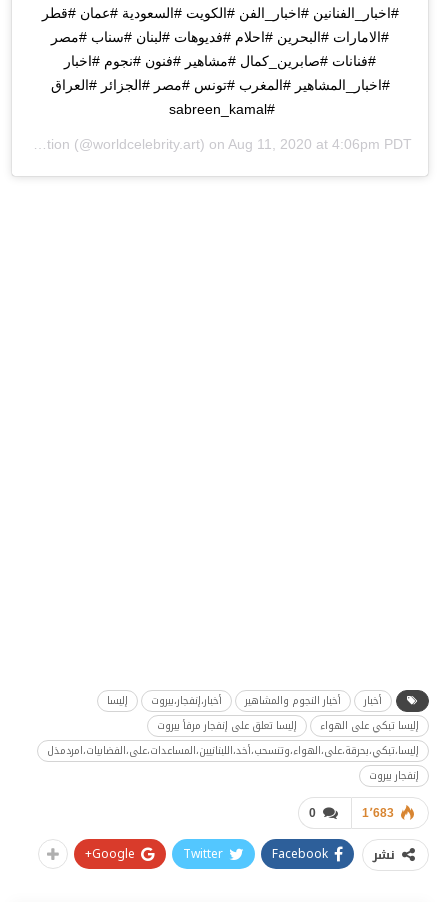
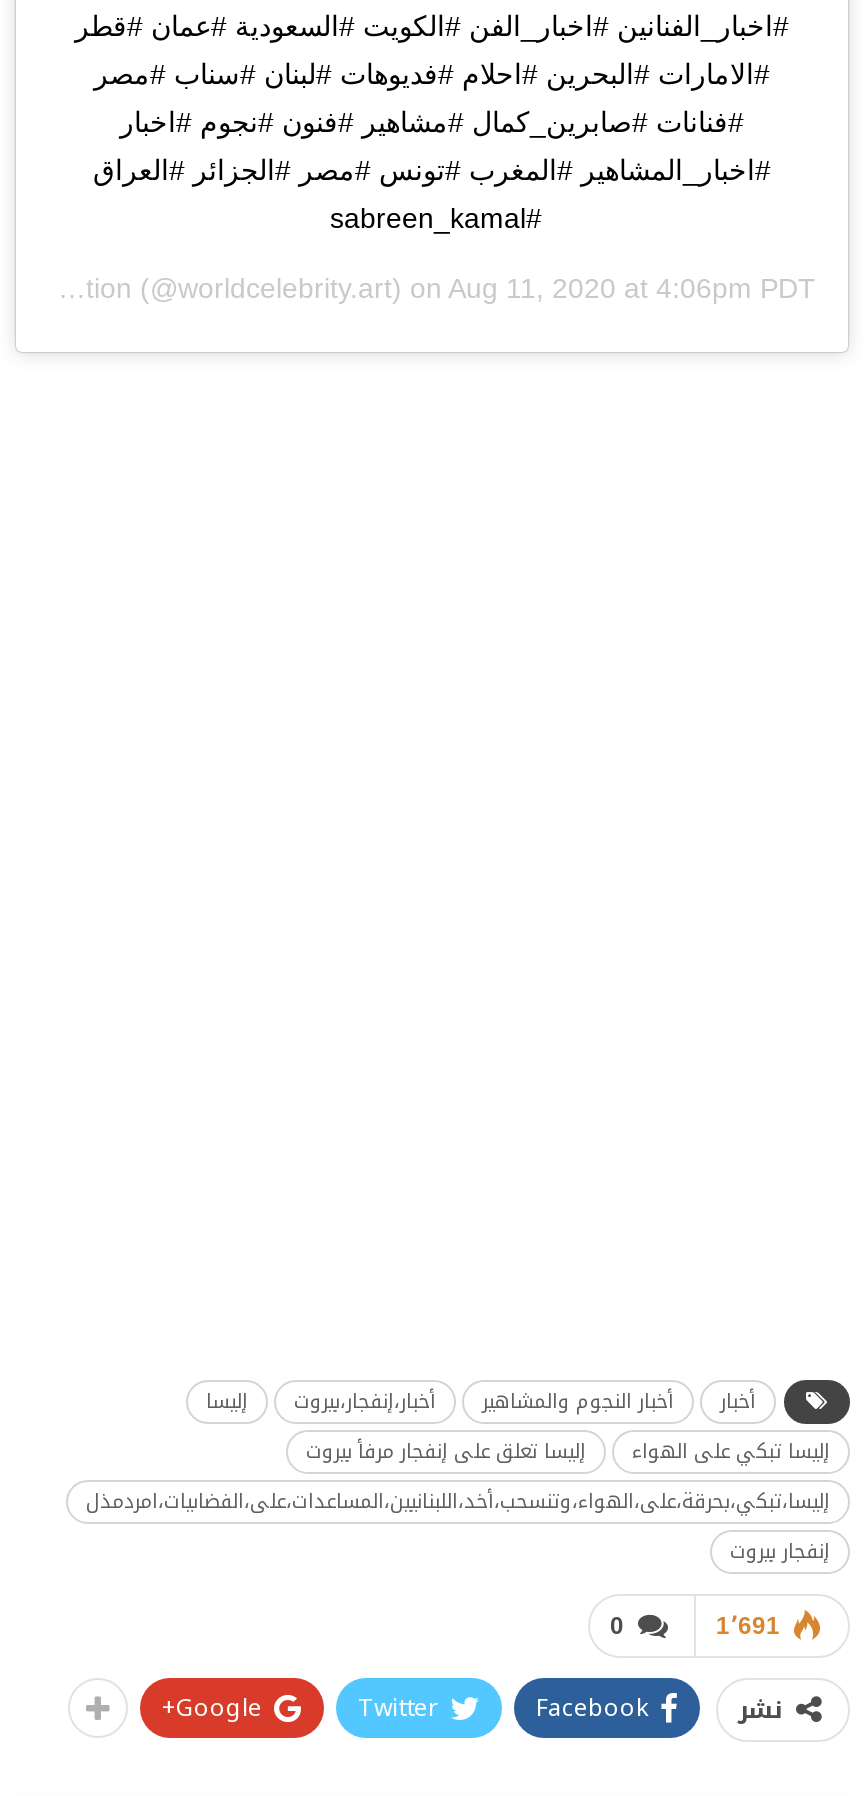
- 1٬683
+ 1٬691
